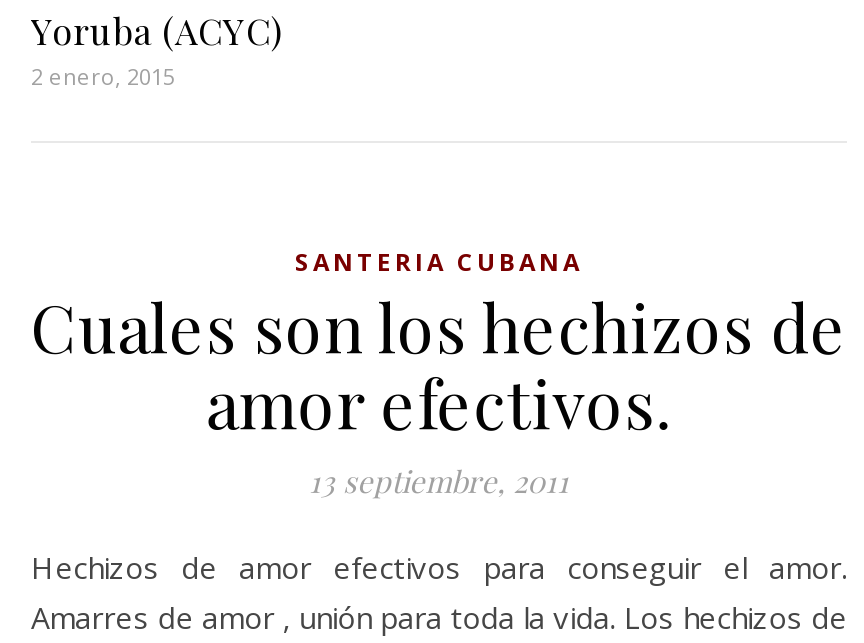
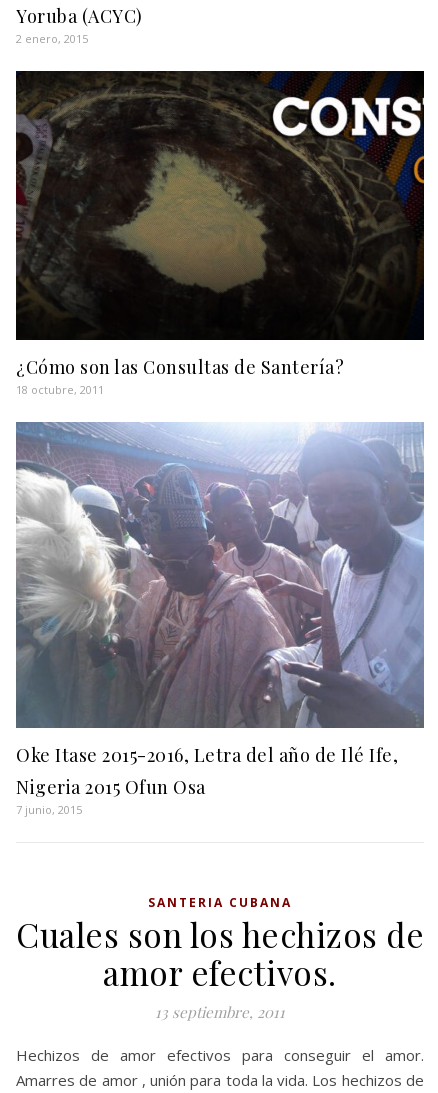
+ [image]
+ ¿Cómo son las Consultas de Santería?
+ 18 octubre, 2011

+ [image]
+ Oke Itase 2015-2016, Letra del año de Ilé Ife,
+ Nigeria 2015 Ofun Osa
+ 7 junio, 2015
